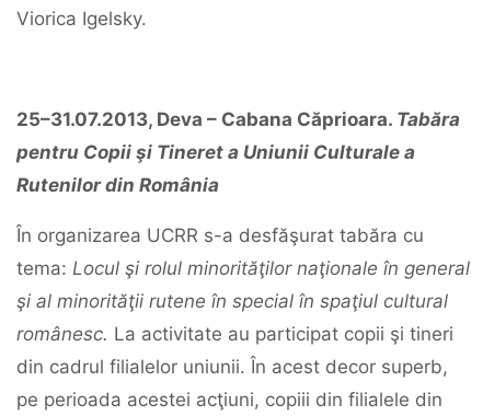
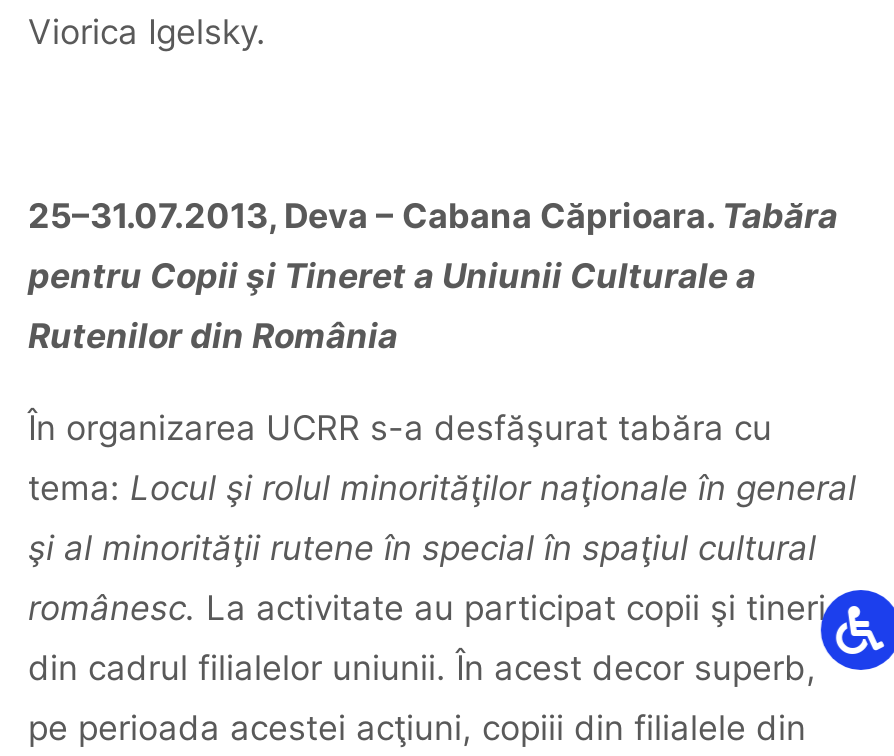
+ [image]
